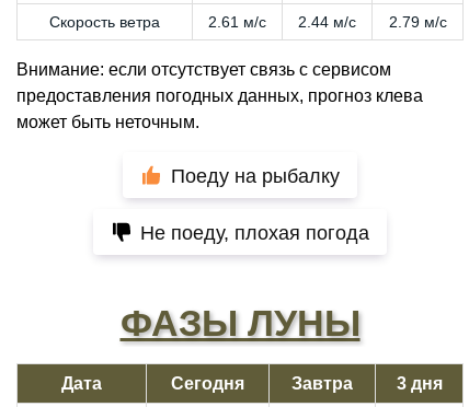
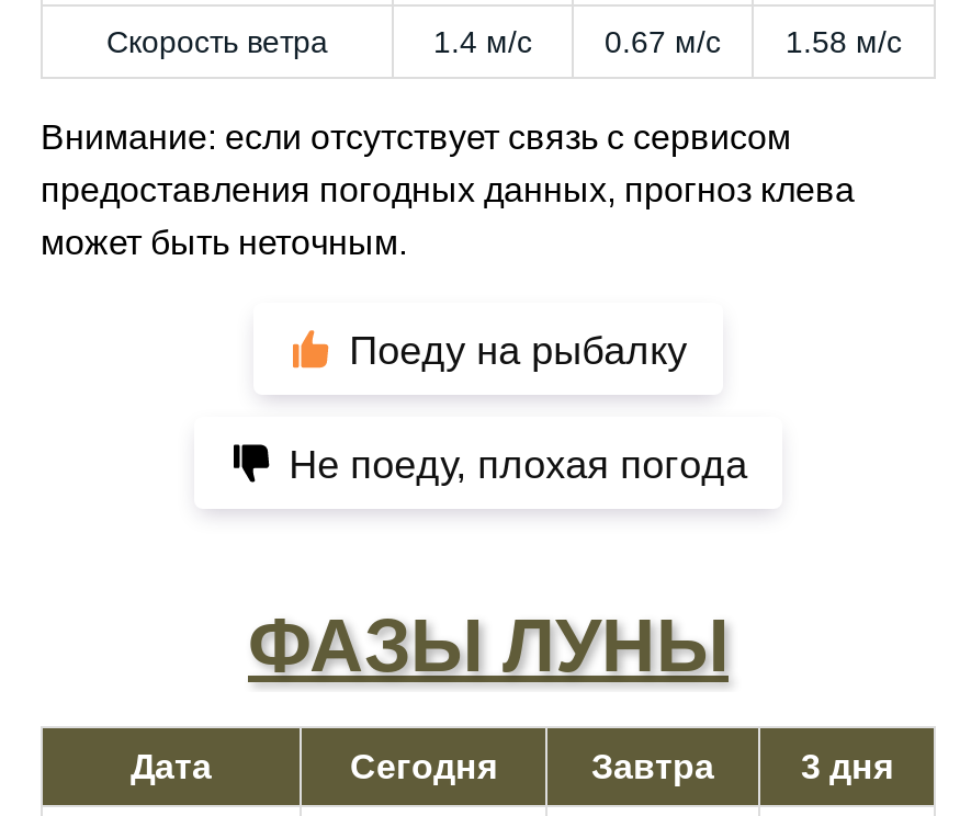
- 2.61 м/с
+ 1.4 м/с

- 2.44 м/с
+ 0.67 м/с

- 2.79 м/с
+ 1.58 м/с
